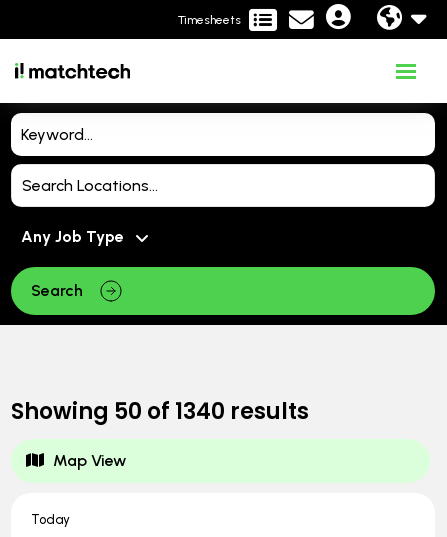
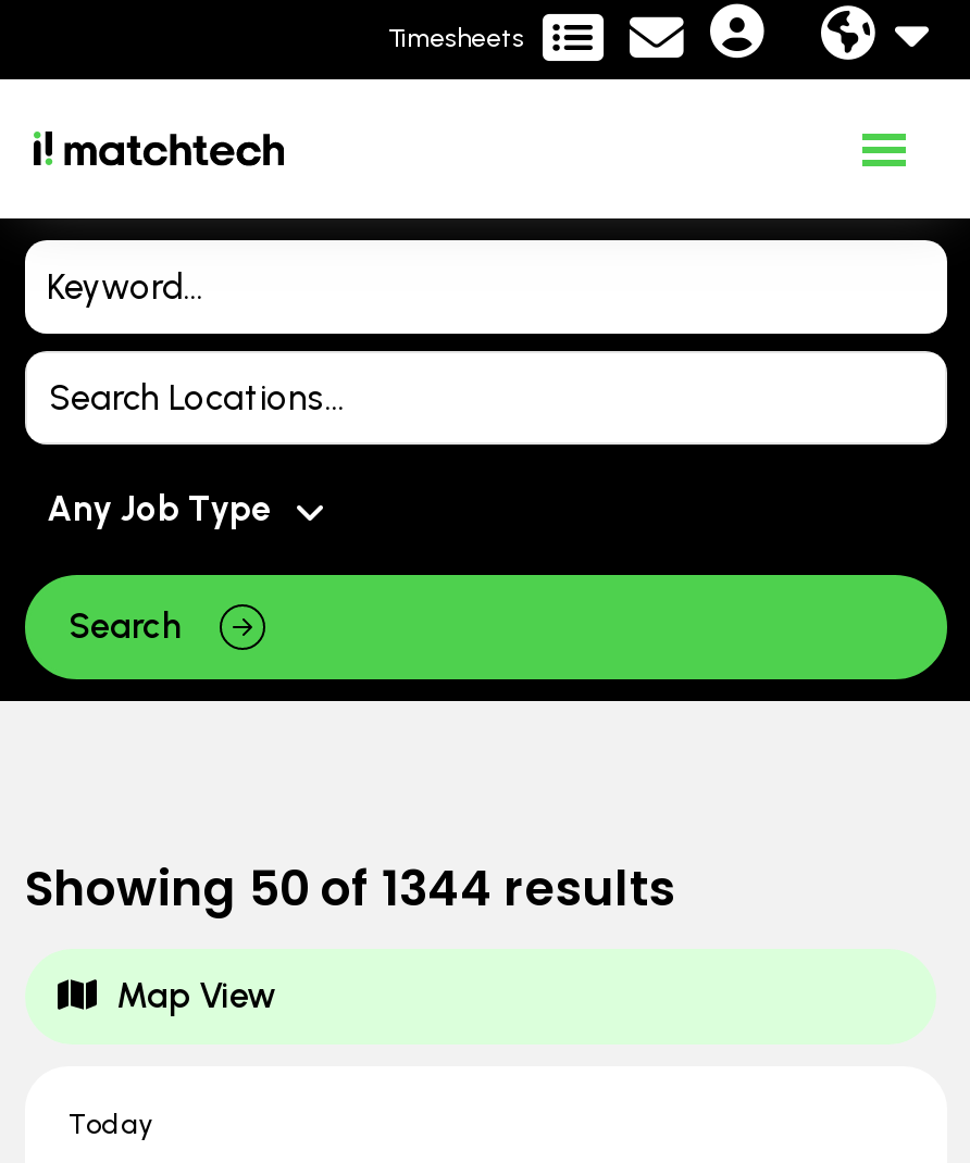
- Showing 50 of 1340 results
+ Showing 50 of 1344 results
